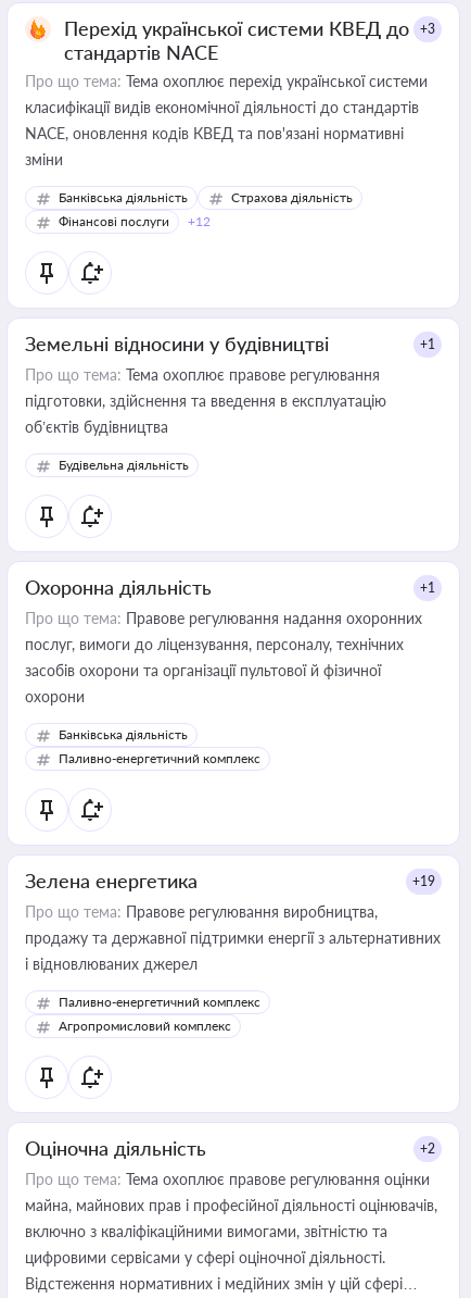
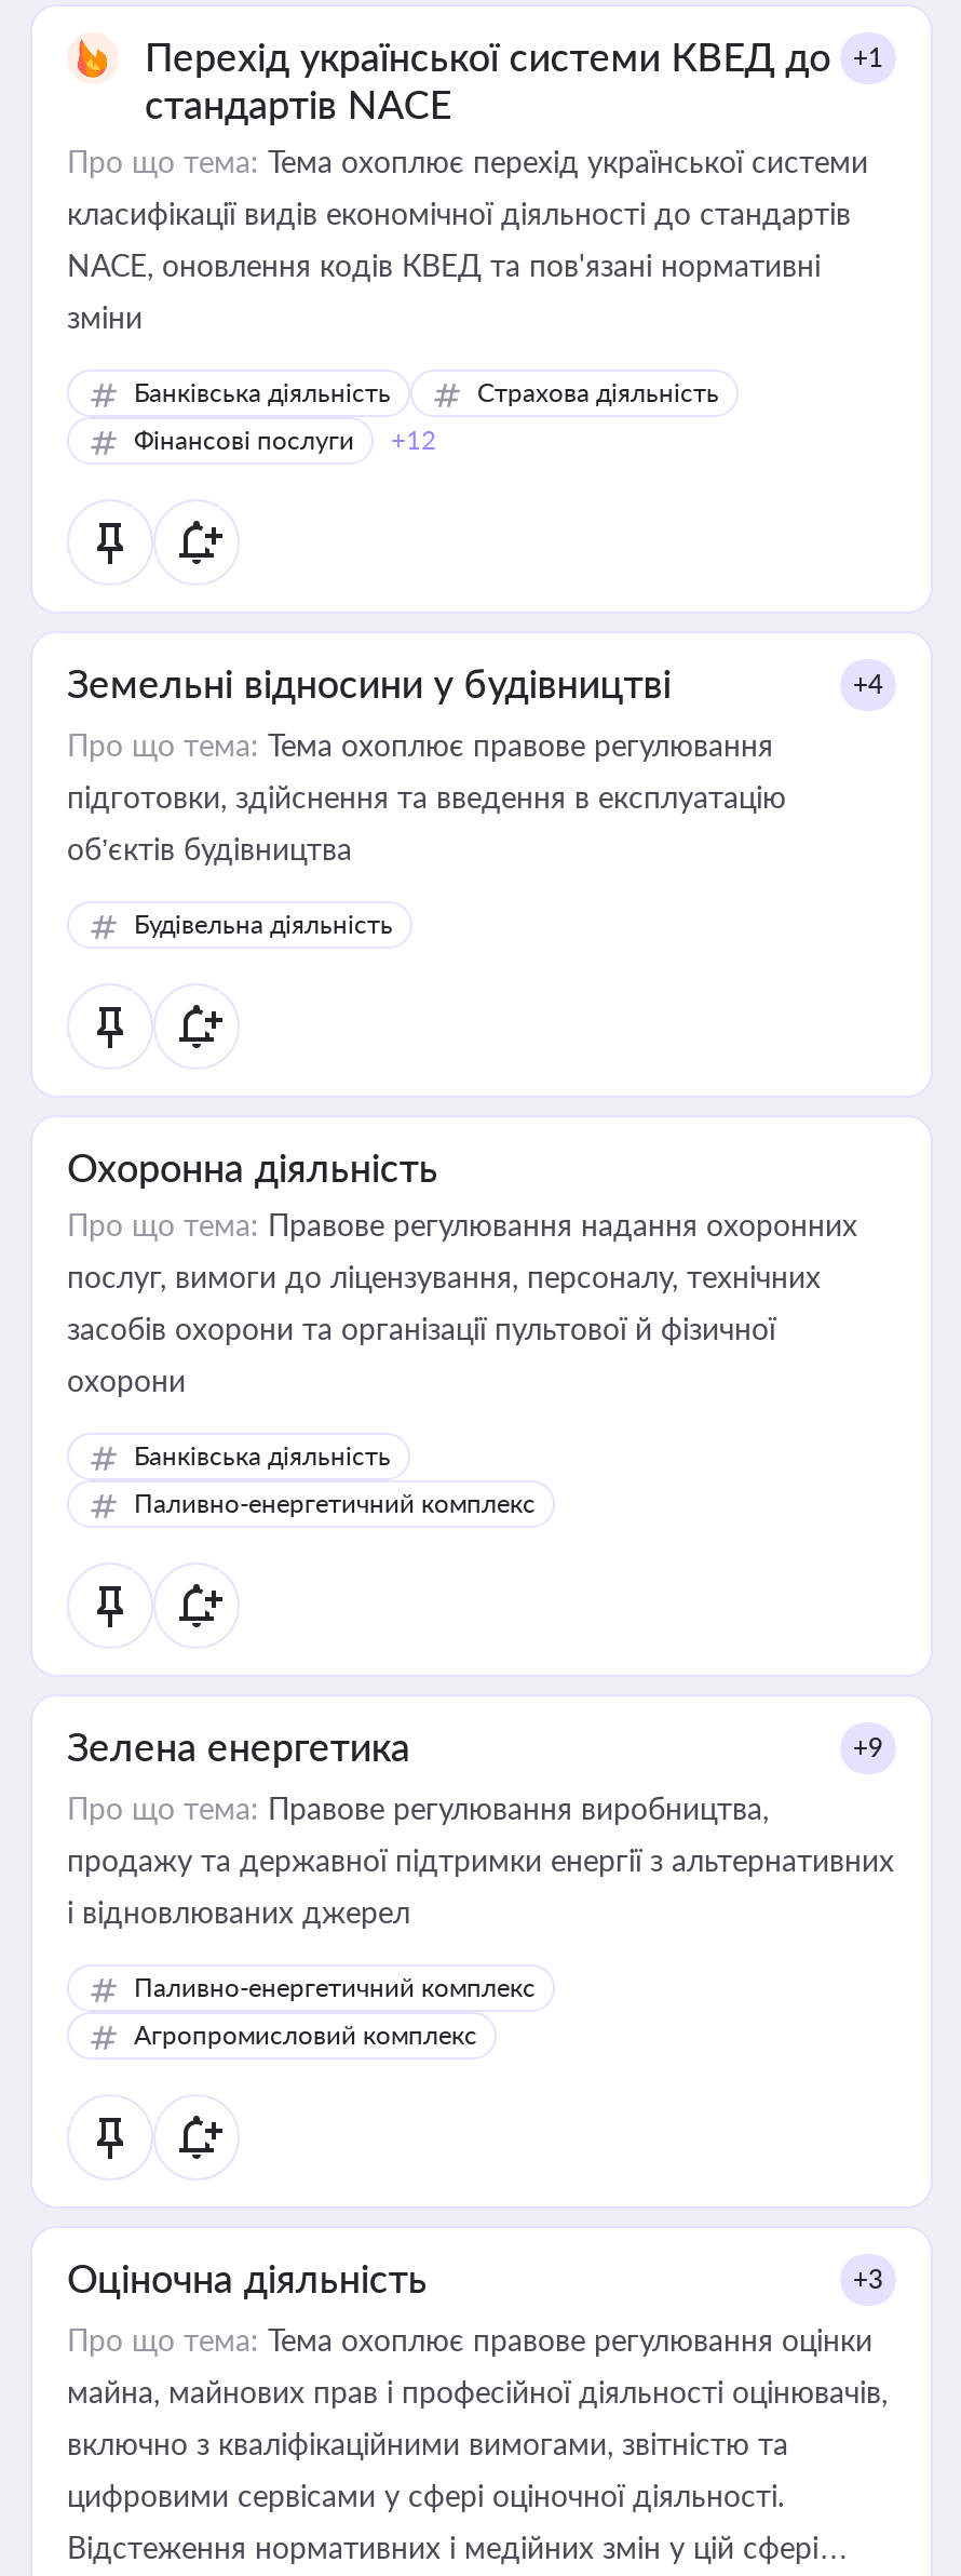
- Перехід української системи КВЕД до +3
+ Перехід української системи КВЕД до +1

- +1
+ +4

- +1

- +19
+ +9

- +2
+ +3
